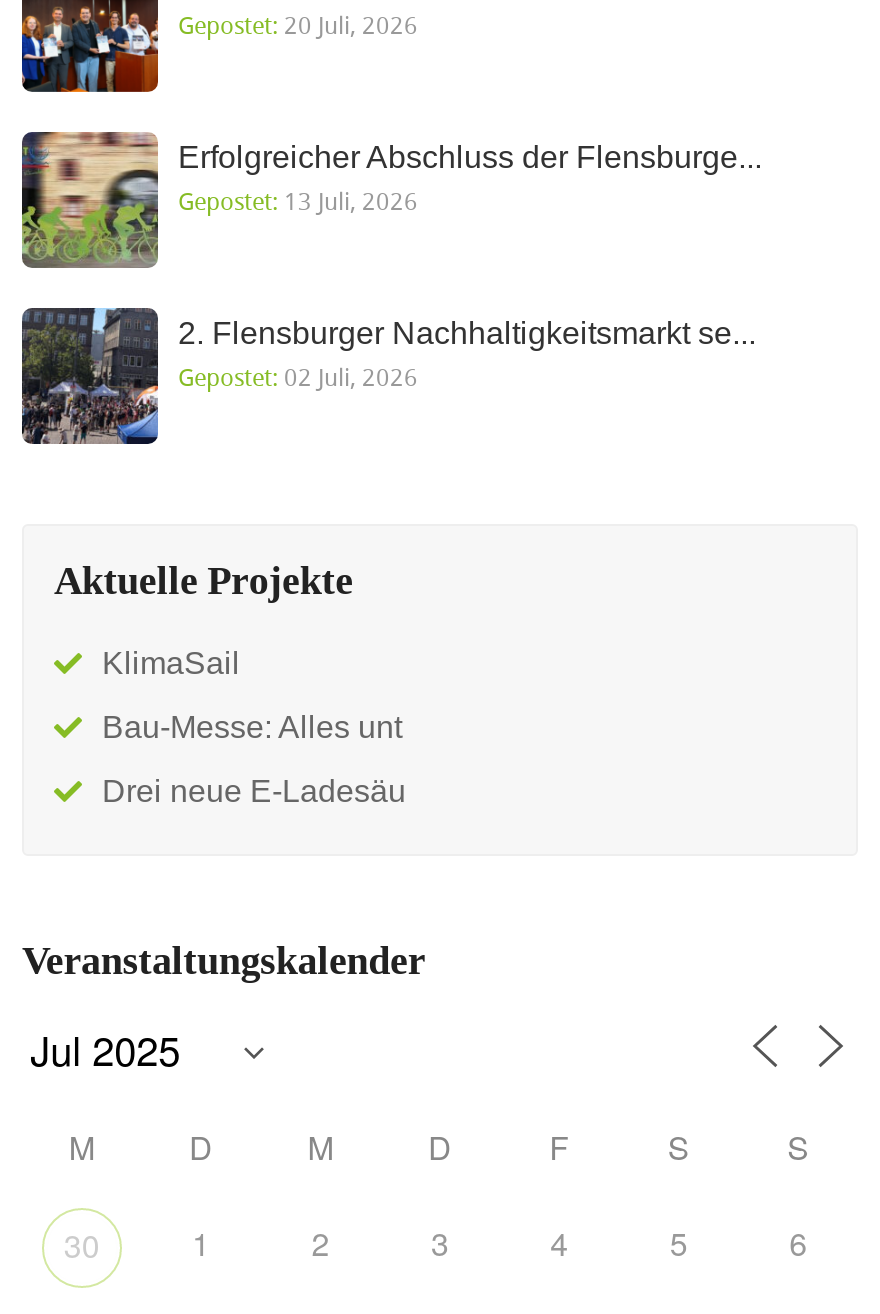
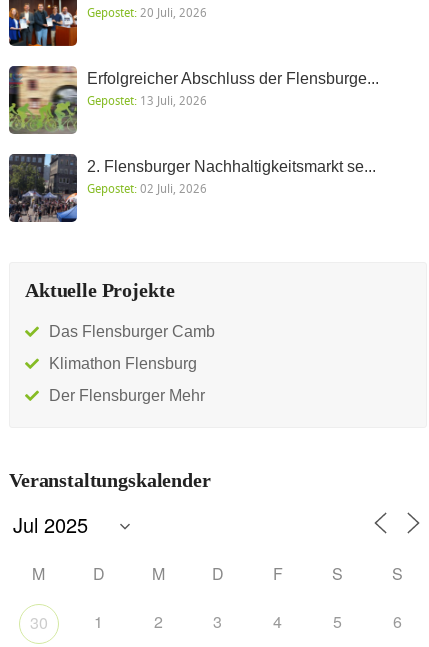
- KlimaSail
+ Das Flensburger Camb

- Bau-Messe: Alles unt
+ Klimathon Flensburg

- Drei neue E-Ladesäu
+ Der Flensburger Mehr
